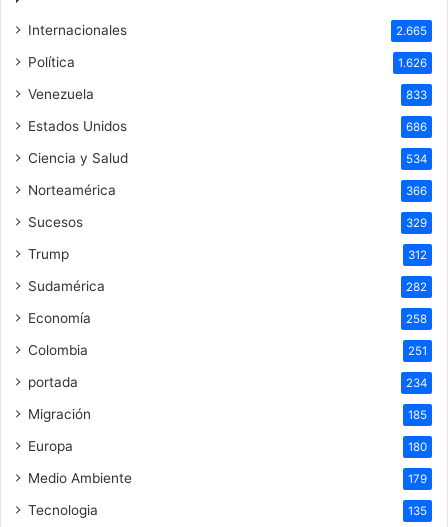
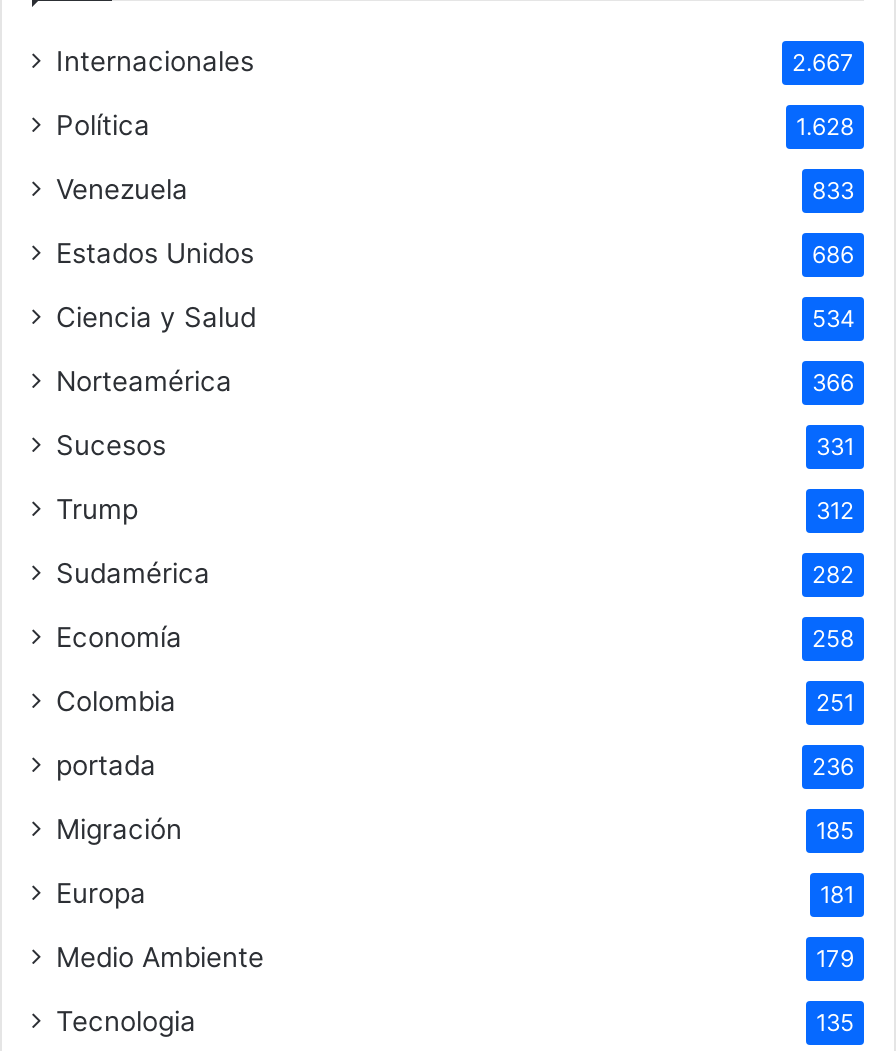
- 2.665
+ 2.667

- 1.626
+ 1.628

- 329
+ 331

- 234
+ 236

- 180
+ 181
